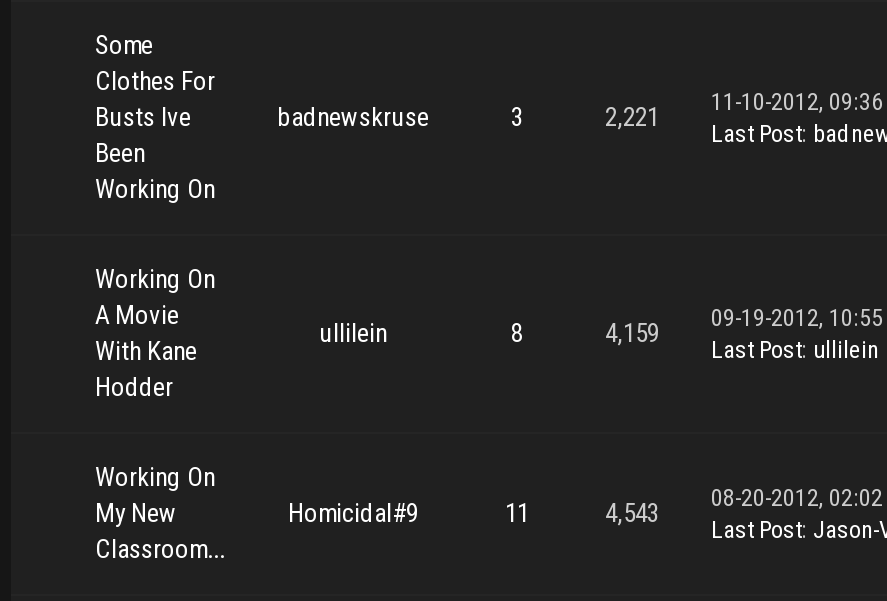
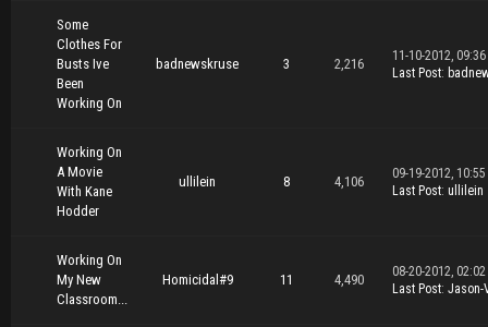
- 2,221
+ 2,216

- 4,159
+ 4,106

- 4,543
+ 4,490
